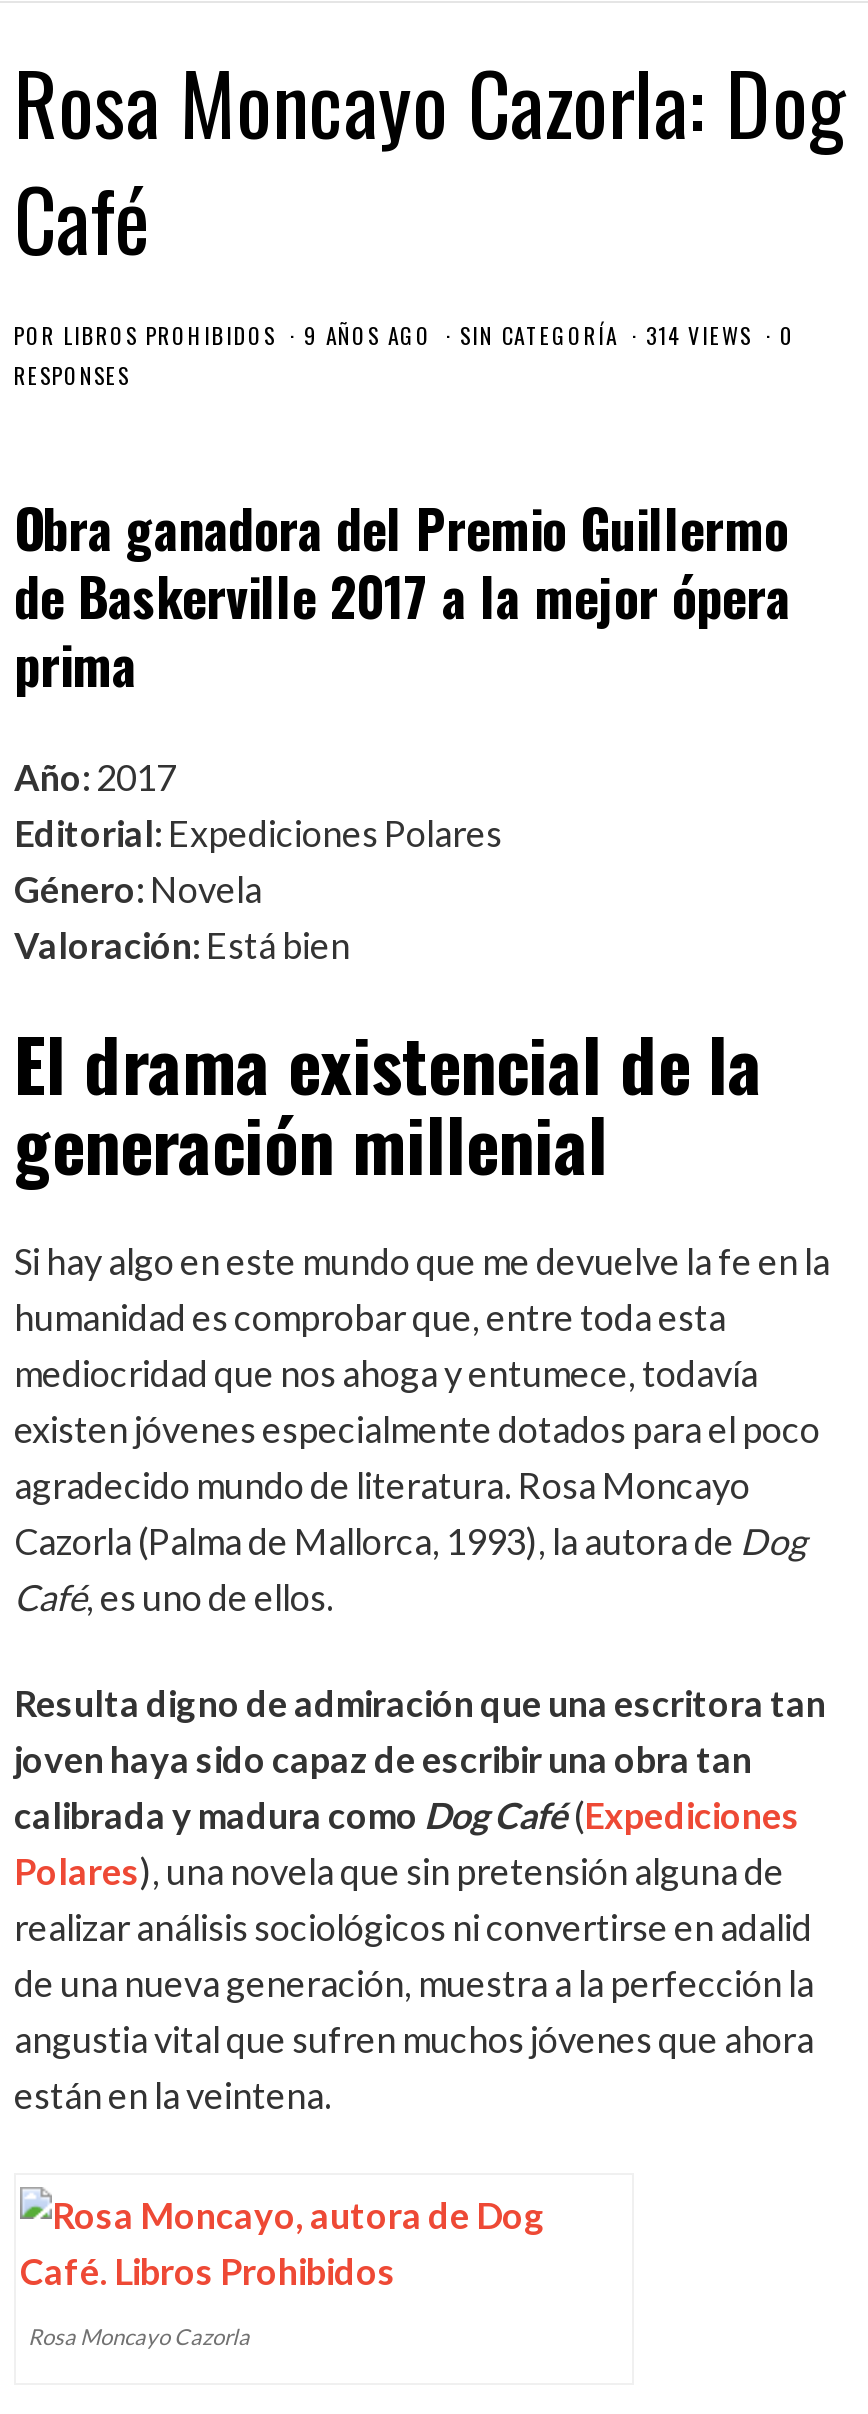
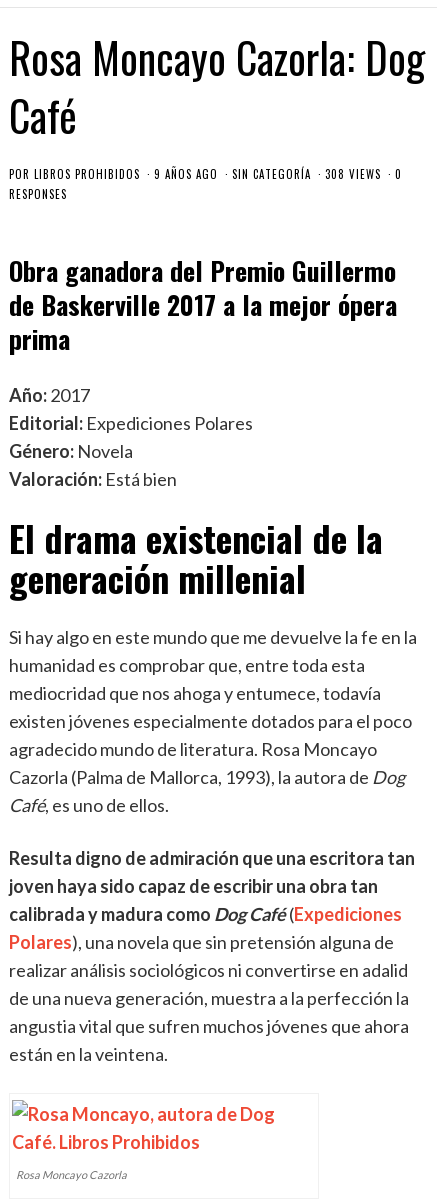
- POR LIBROS PROHIBIDOS 9 AÑOS AGO SIN CATEGORÍA 314 VIEWS 0
+ POR LIBROS PROHIBIDOS 9 AÑOS AGO SIN CATEGORÍA 308 VIEWS 0
